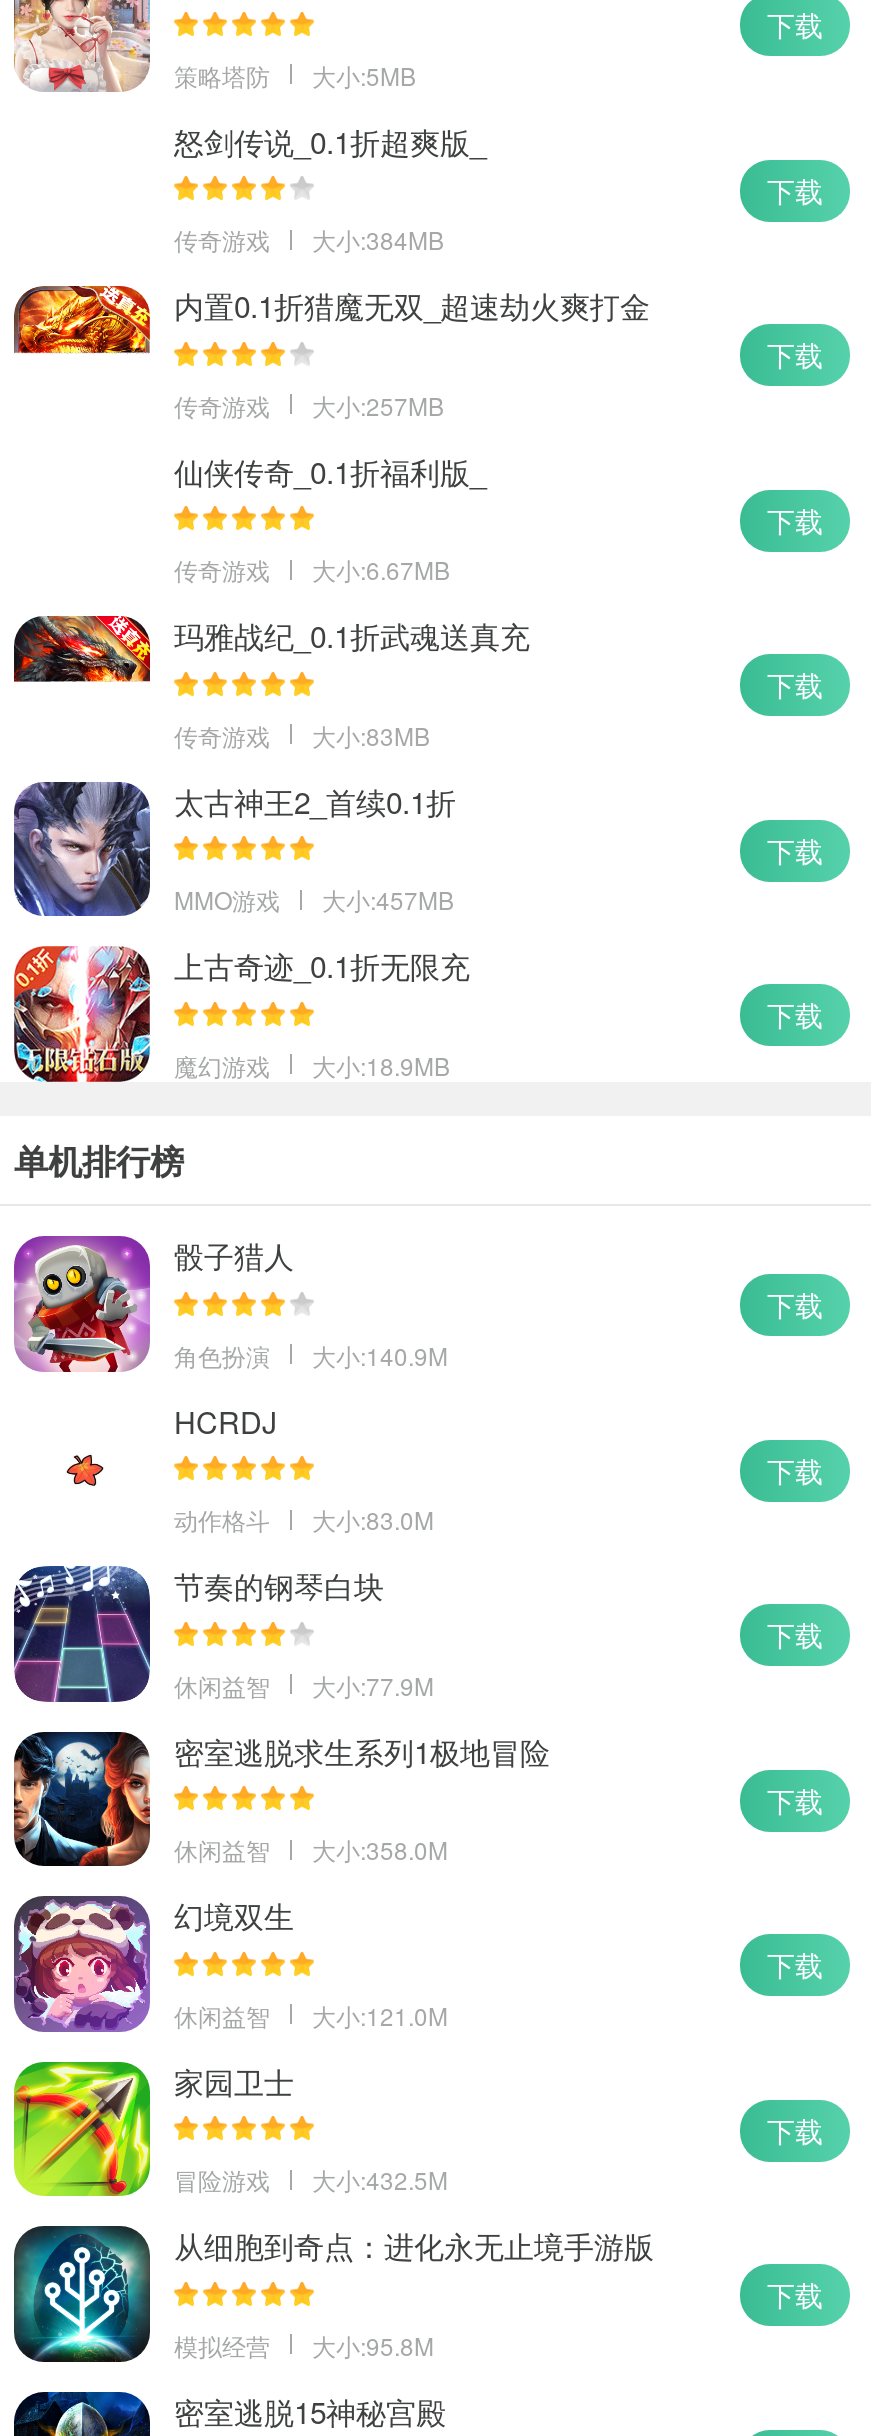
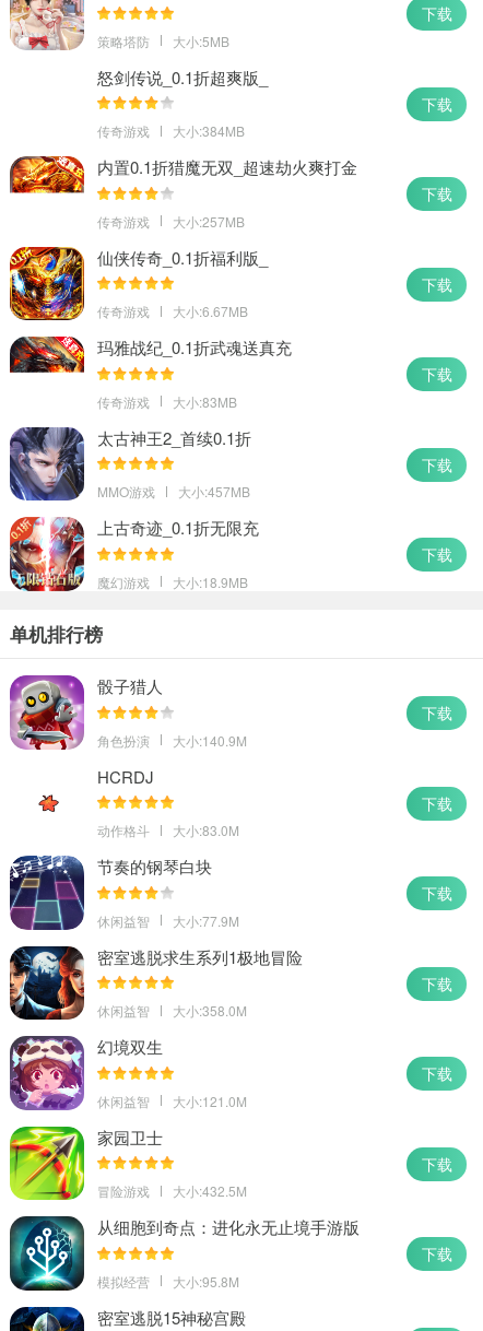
+ [image]
